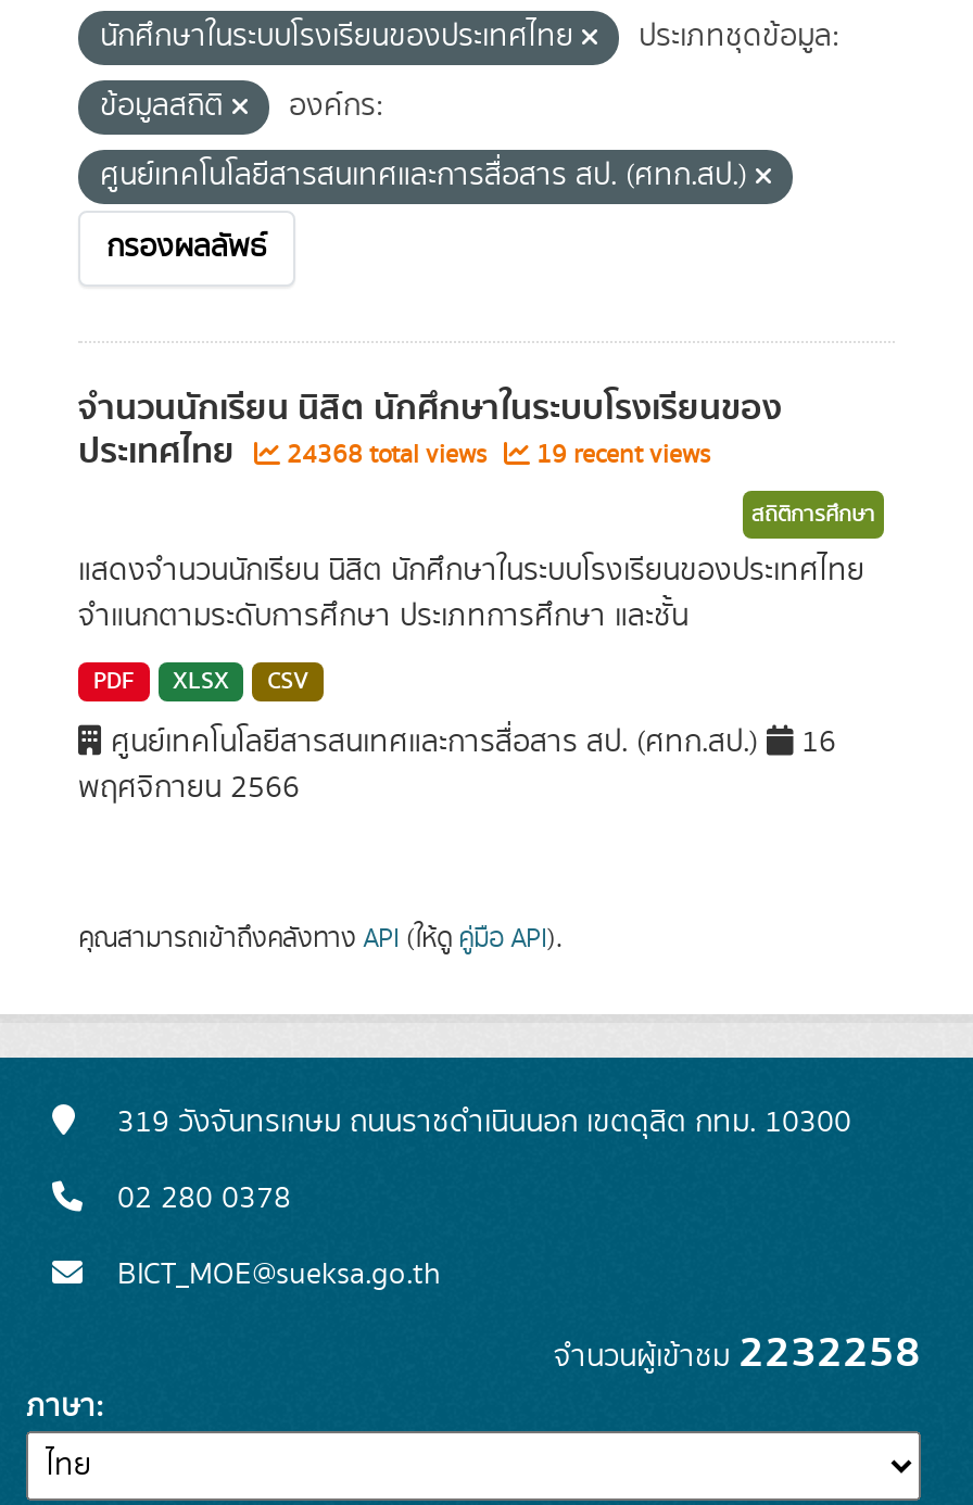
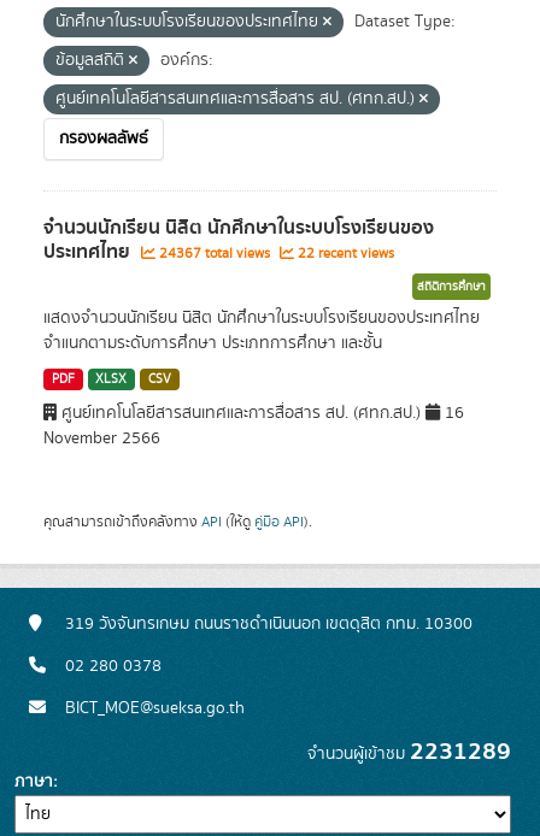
- ประเภทชุดข้อมูล:
+ Dataset Type:

- 24368 total views
+ 24367 total views

- 19 recent views
+ 22 recent views

- พฤศจิกายน 2566
+ November 2566

- จำนวนผู้เข้าชม2232258
+ จำนวนผู้เข้าชม2231289
